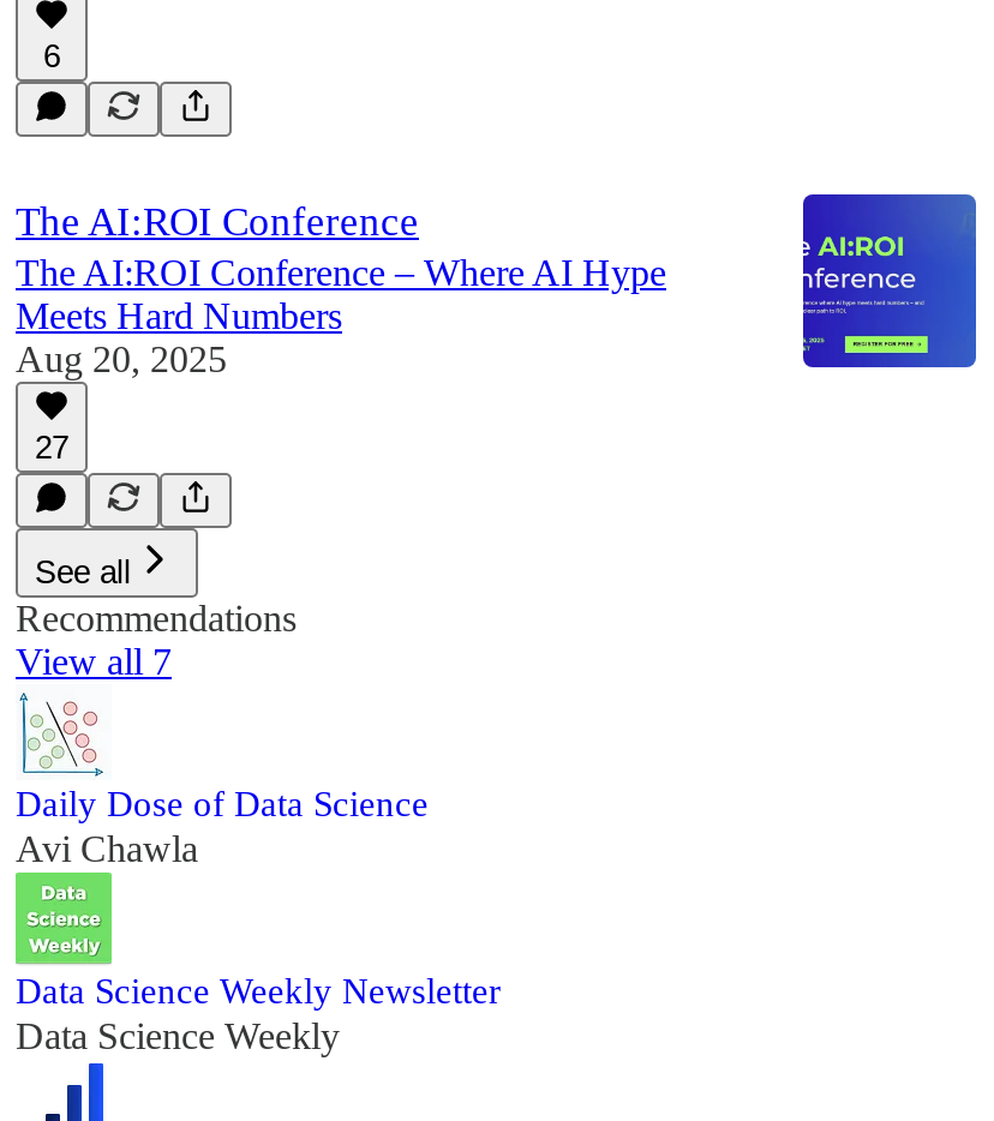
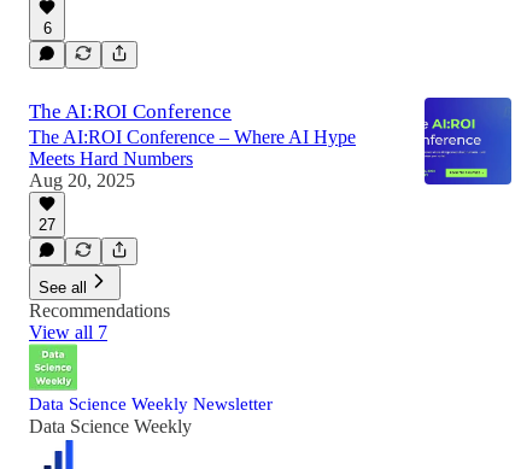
- [image]
- Daily Dose of Data Science
- Avi Chawla
